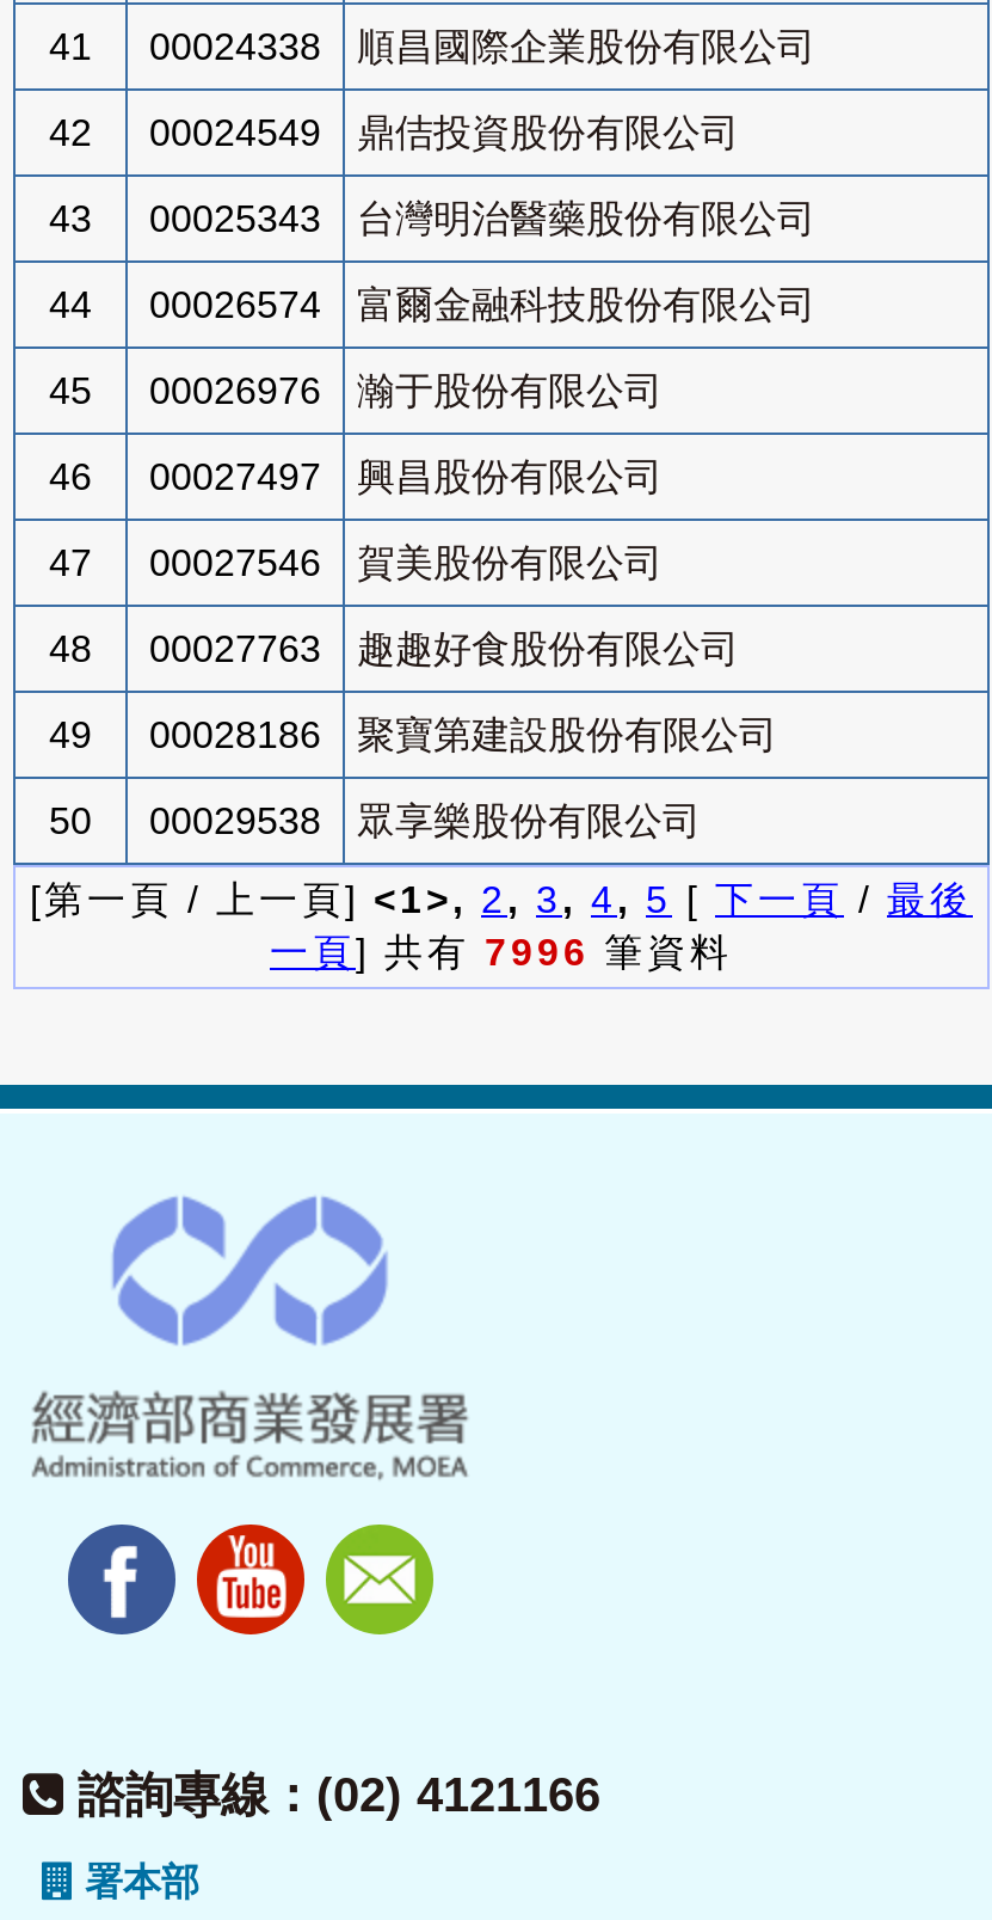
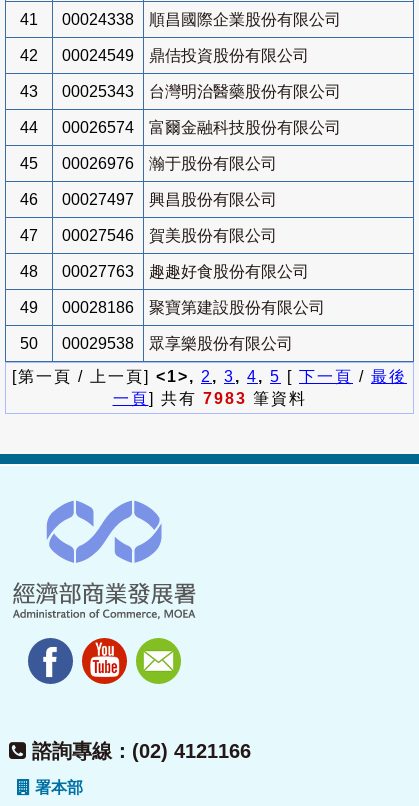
- 一頁] 共有7996筆資料
+ 一頁] 共有7983筆資料
